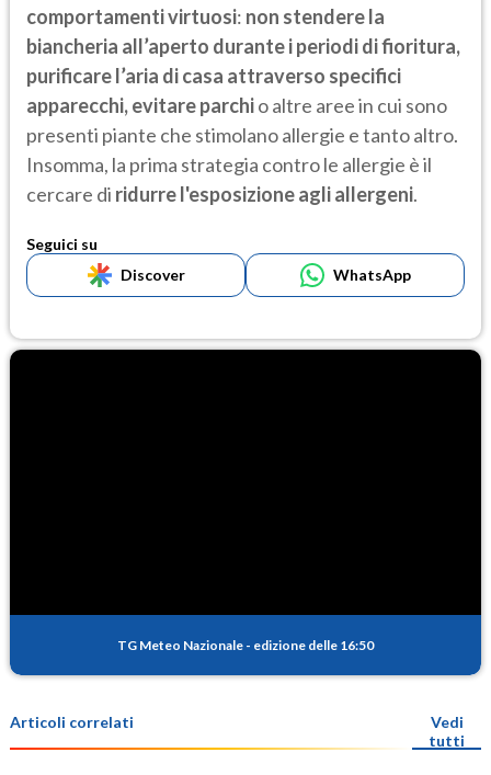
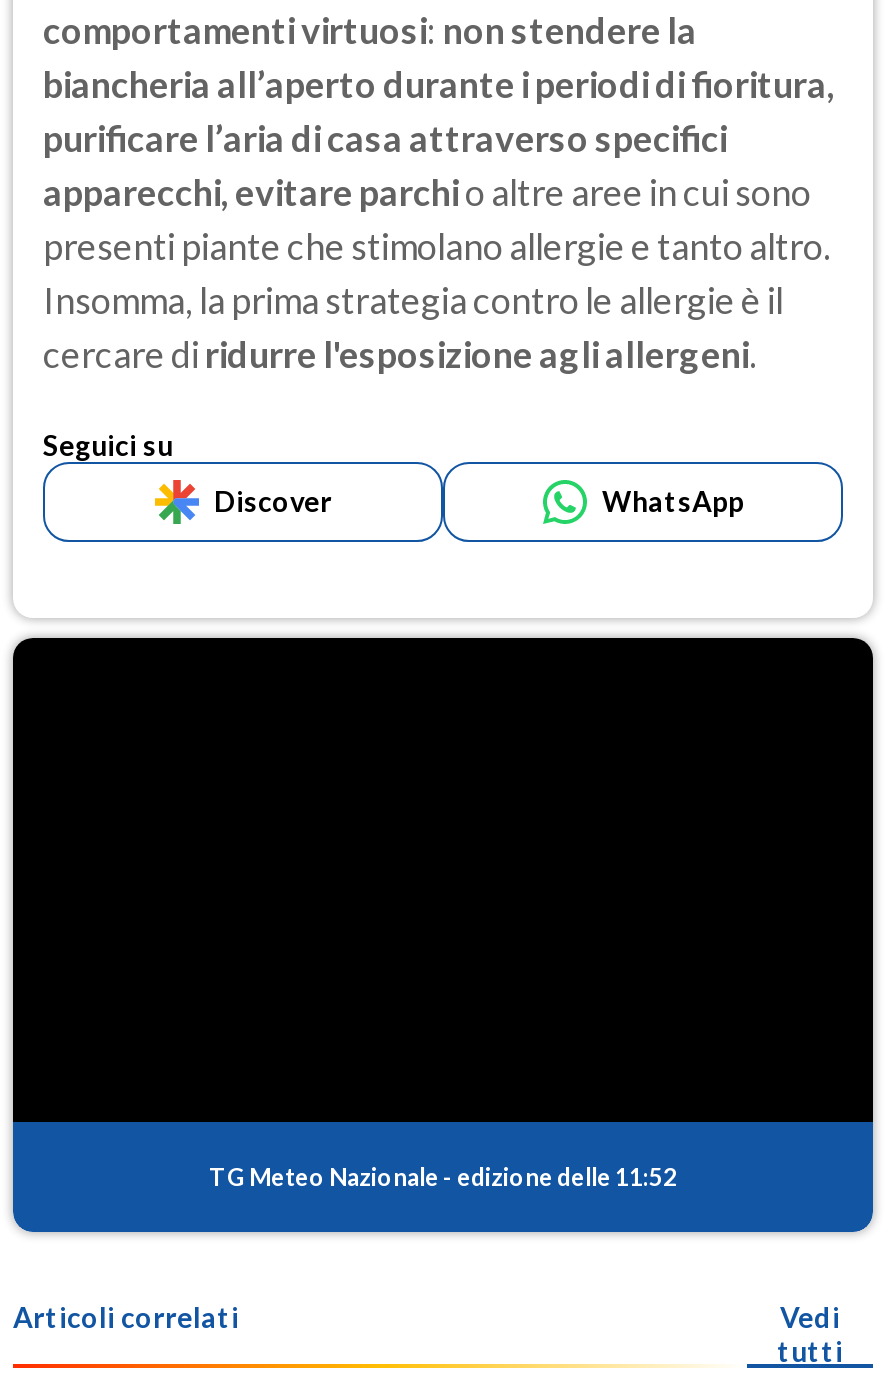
- TG Meteo Nazionale - edizione delle 16:50
+ TG Meteo Nazionale - edizione delle 11:52
